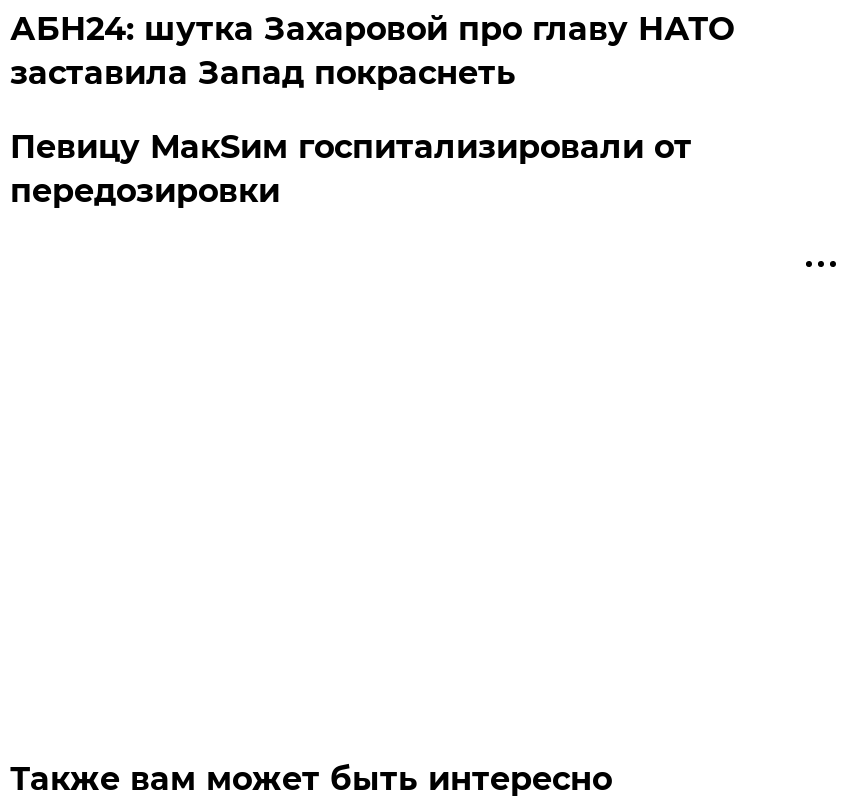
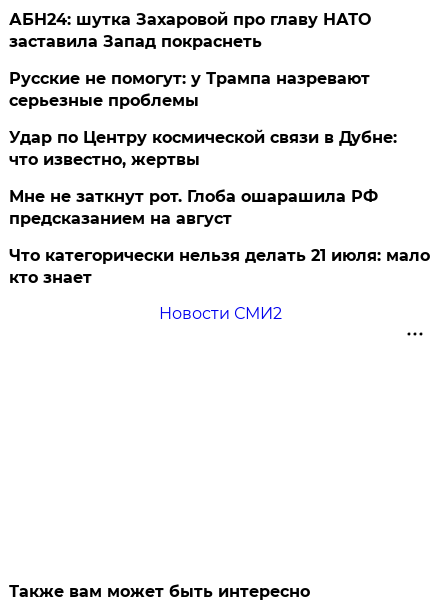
- Певицу МакSим госпитализировали от
- передозировки
+ Русские не помогут: у Трампа назревают
+ серьезные проблемы
+ Удар по Центру космической связи в Дубне:
+ что известно, жертвы
+ Мне не заткнут рот. Глоба ошарашила РФ
+ предсказанием на август
+ Что категорически нельзя делать 21 июля: мало
+ кто знает
+ Новости СМИ2
